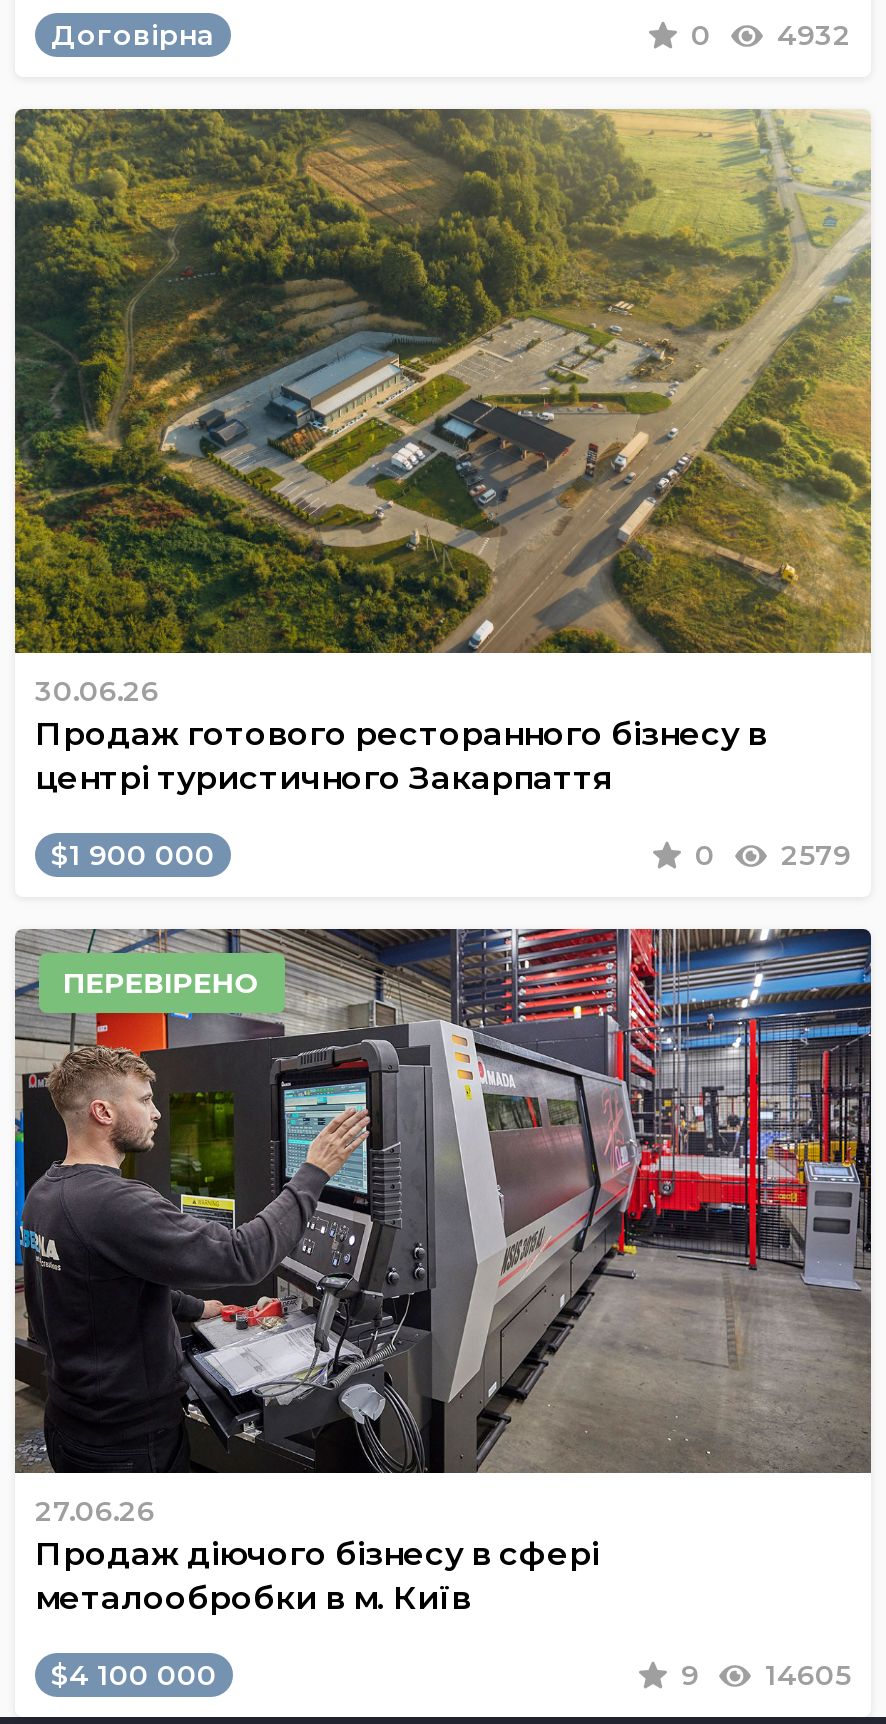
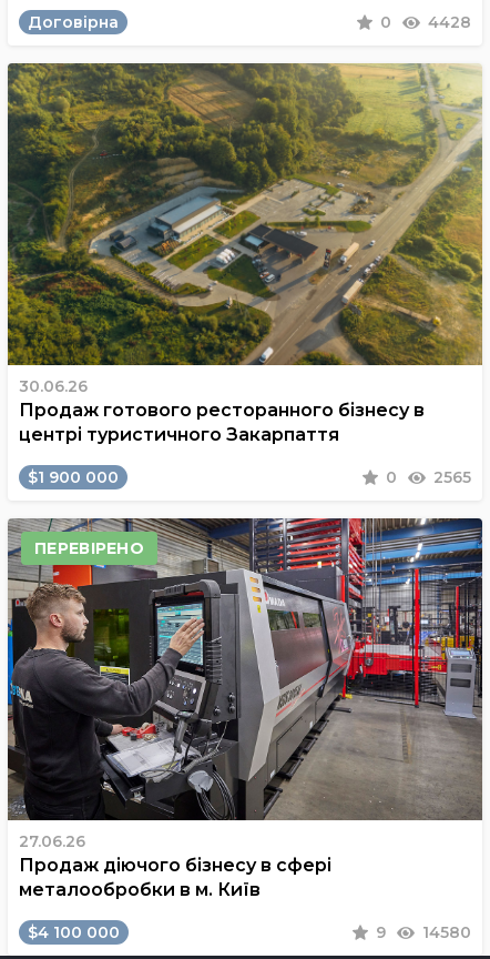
- 4932
+ 4428

- 2579
+ 2565

- 9 14605
+ 9 14580
